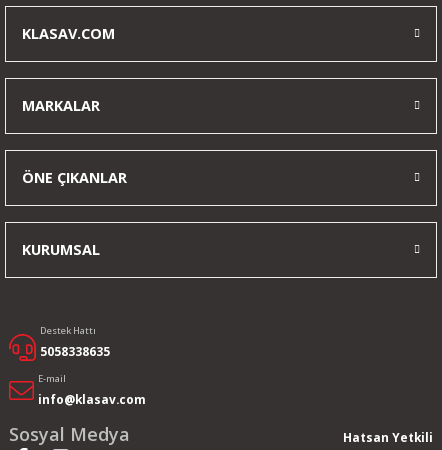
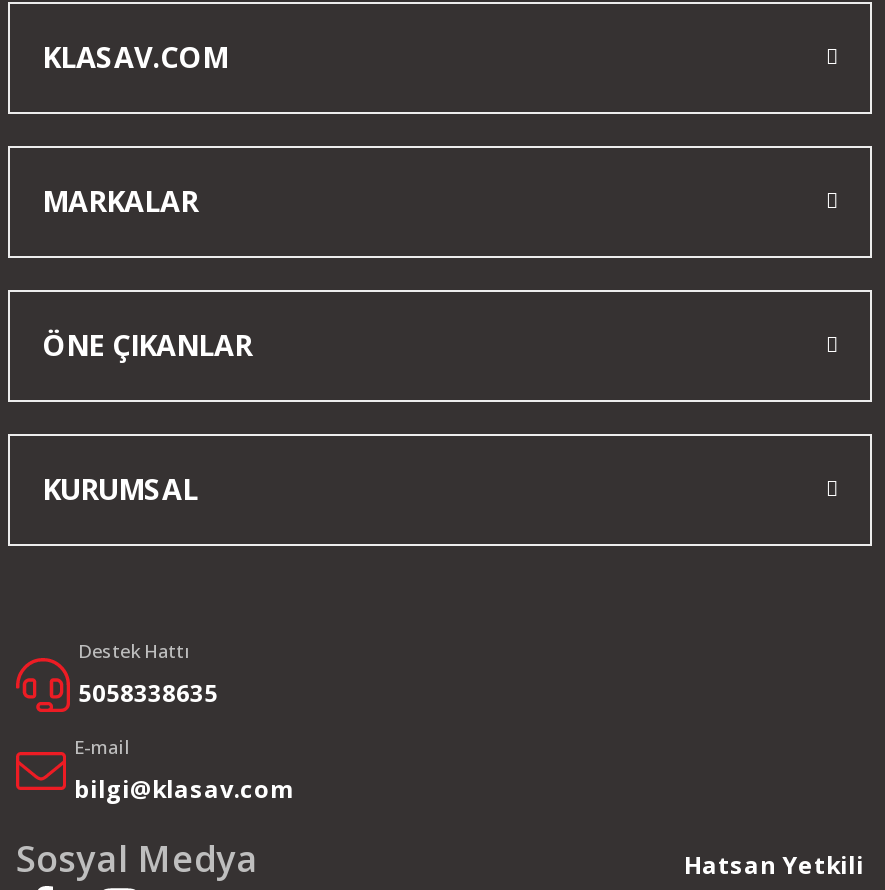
- info@klasav.com
+ bilgi@klasav.com
